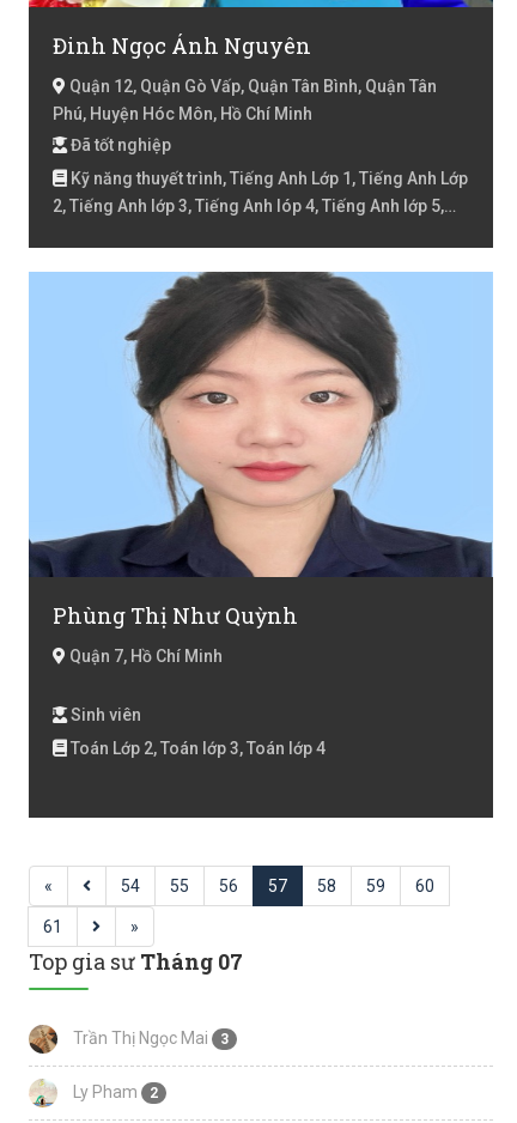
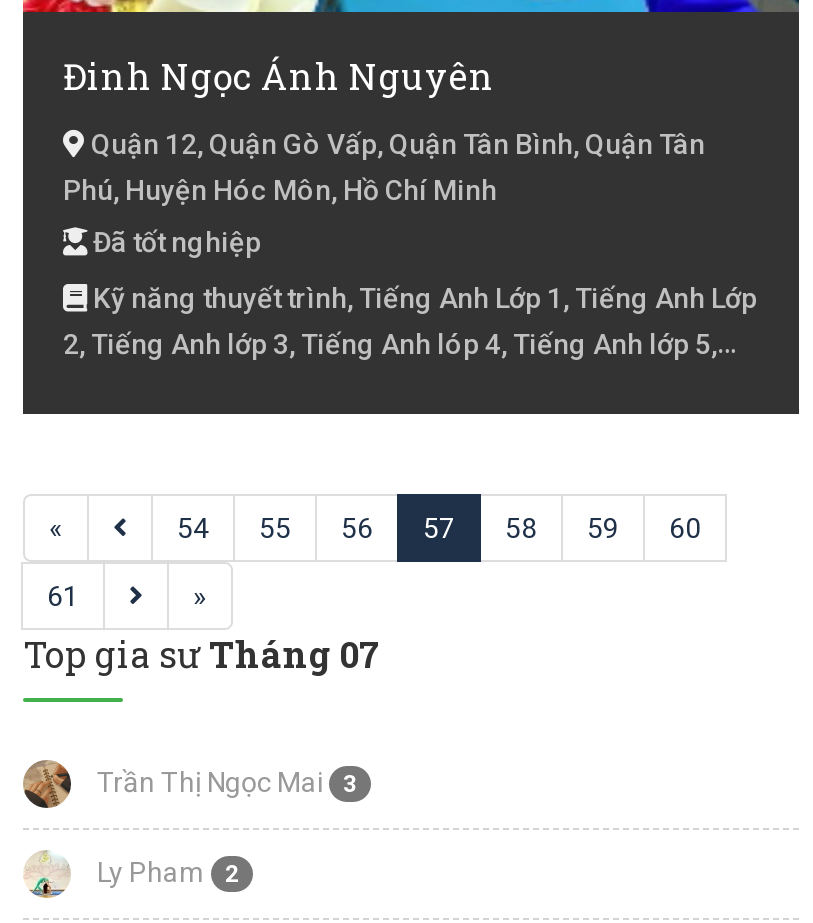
- [image]
- Phùng Thị Như Quỳnh
- Quận 7, Hồ Chí Minh
- Sinh viên
- Toán Lớp 2, Toán lớp 3, Toán lớp 4
